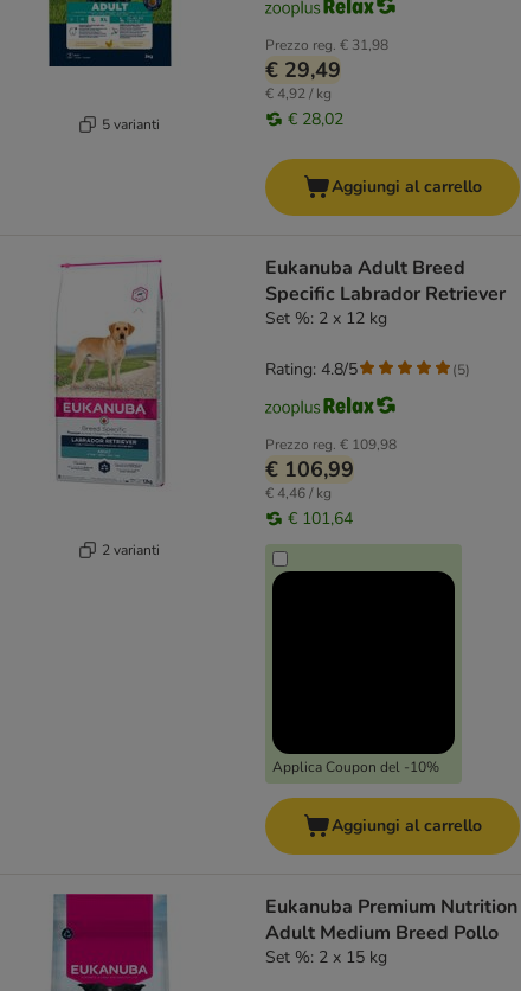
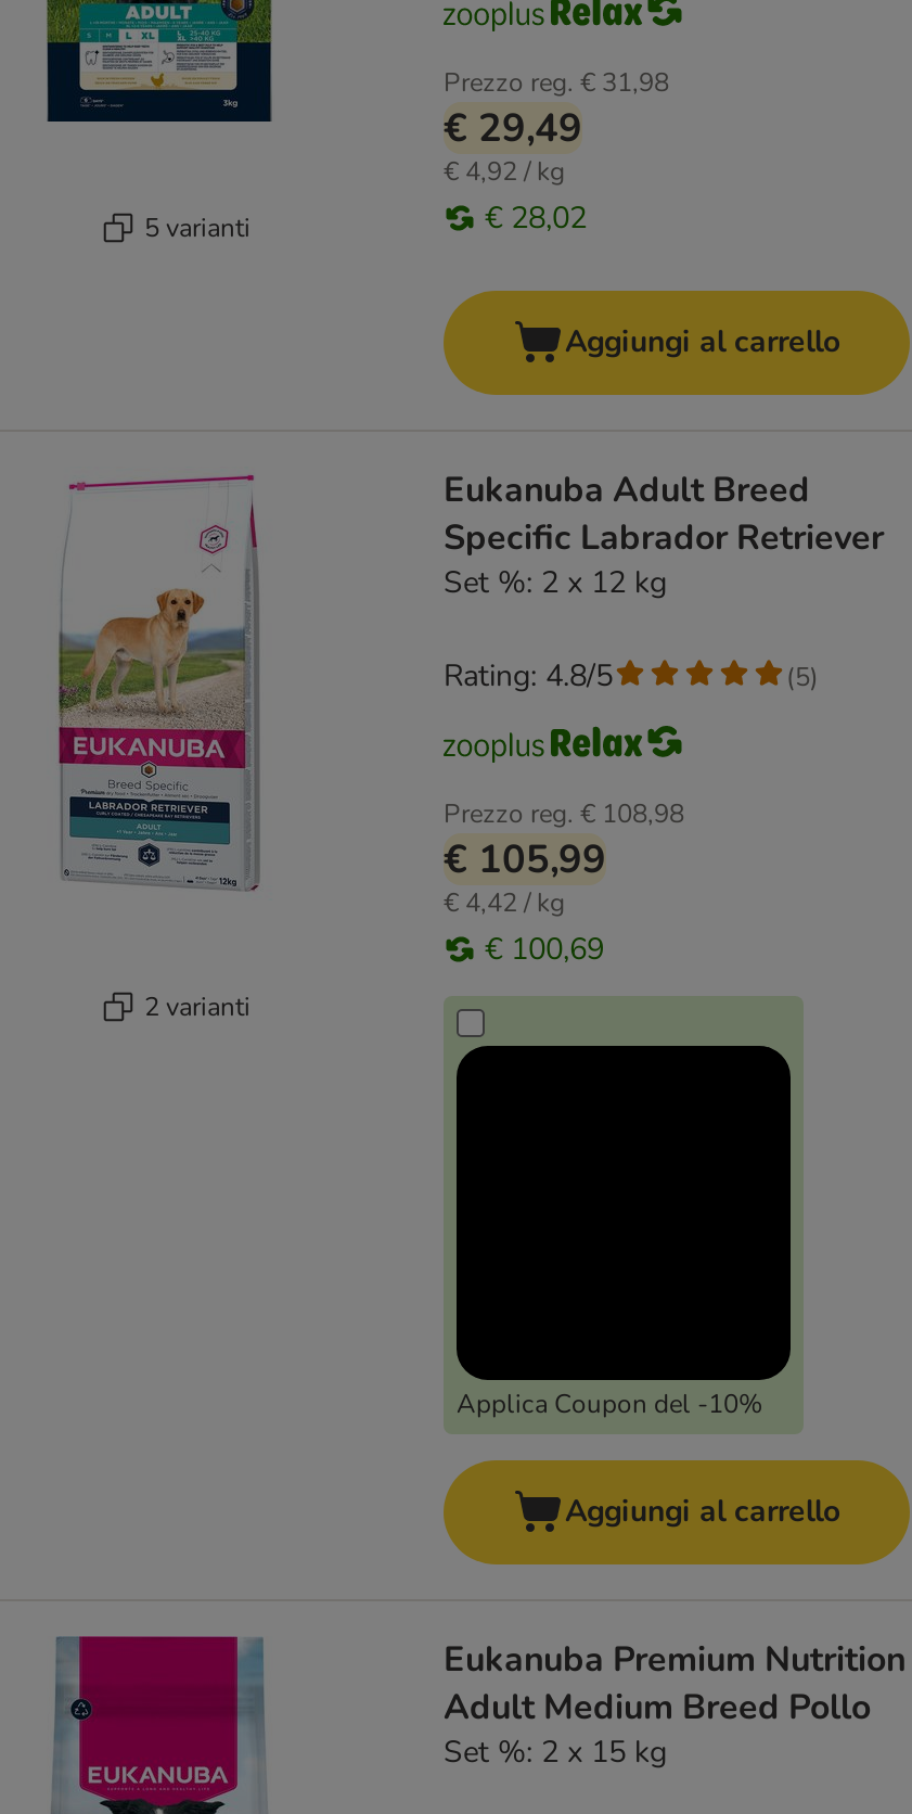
- Prezzo reg. € 109,98
+ Prezzo reg. € 108,98

- € 106,99
+ € 105,99

- € 4,46 / kg
+ € 4,42 / kg

- € 101,64
+ € 100,69
